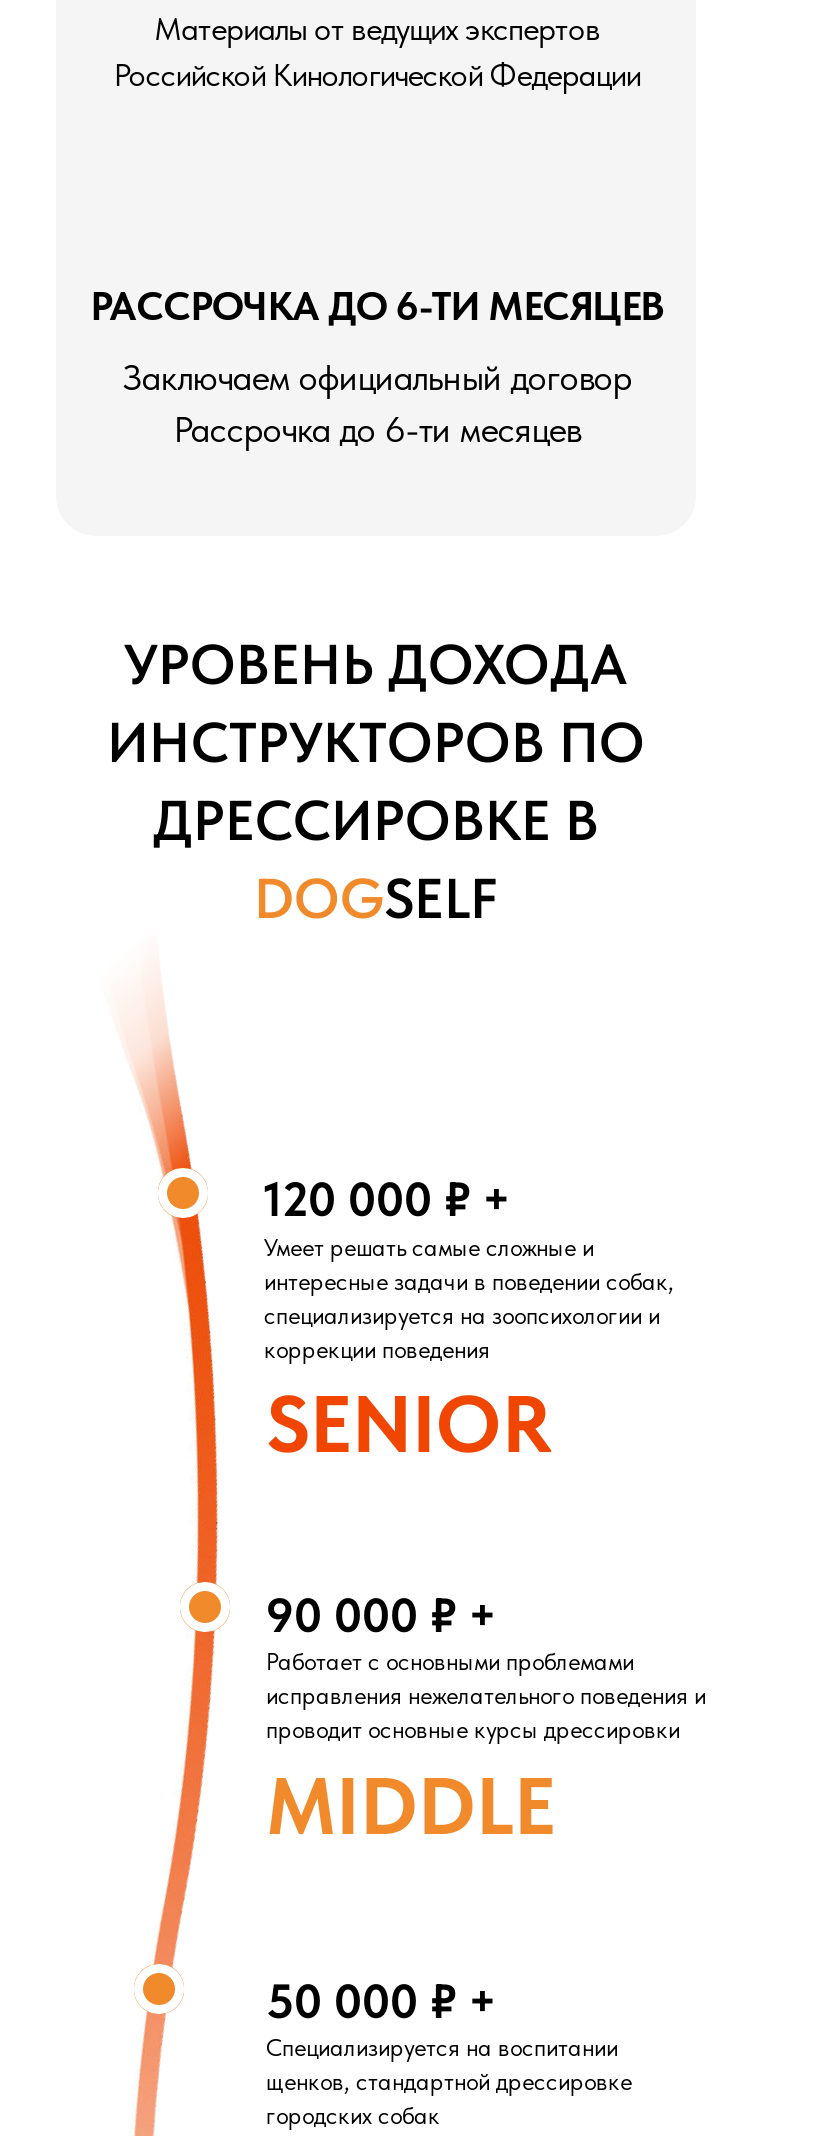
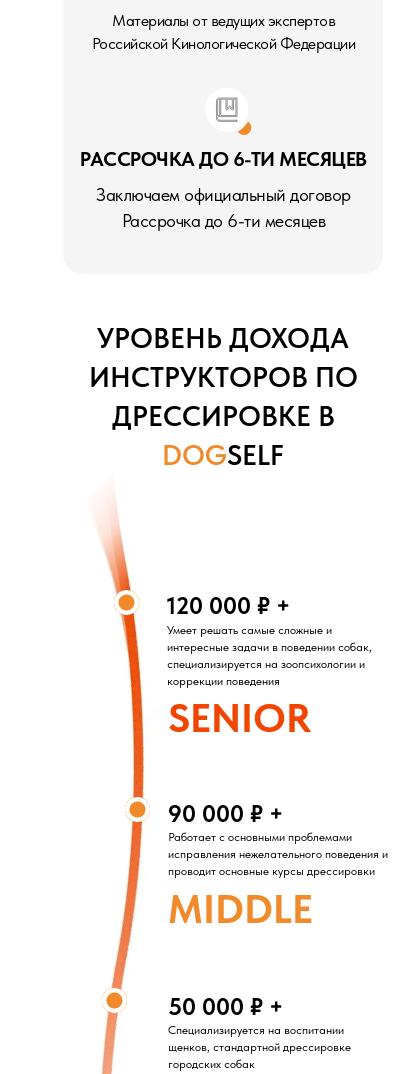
+ [image]
